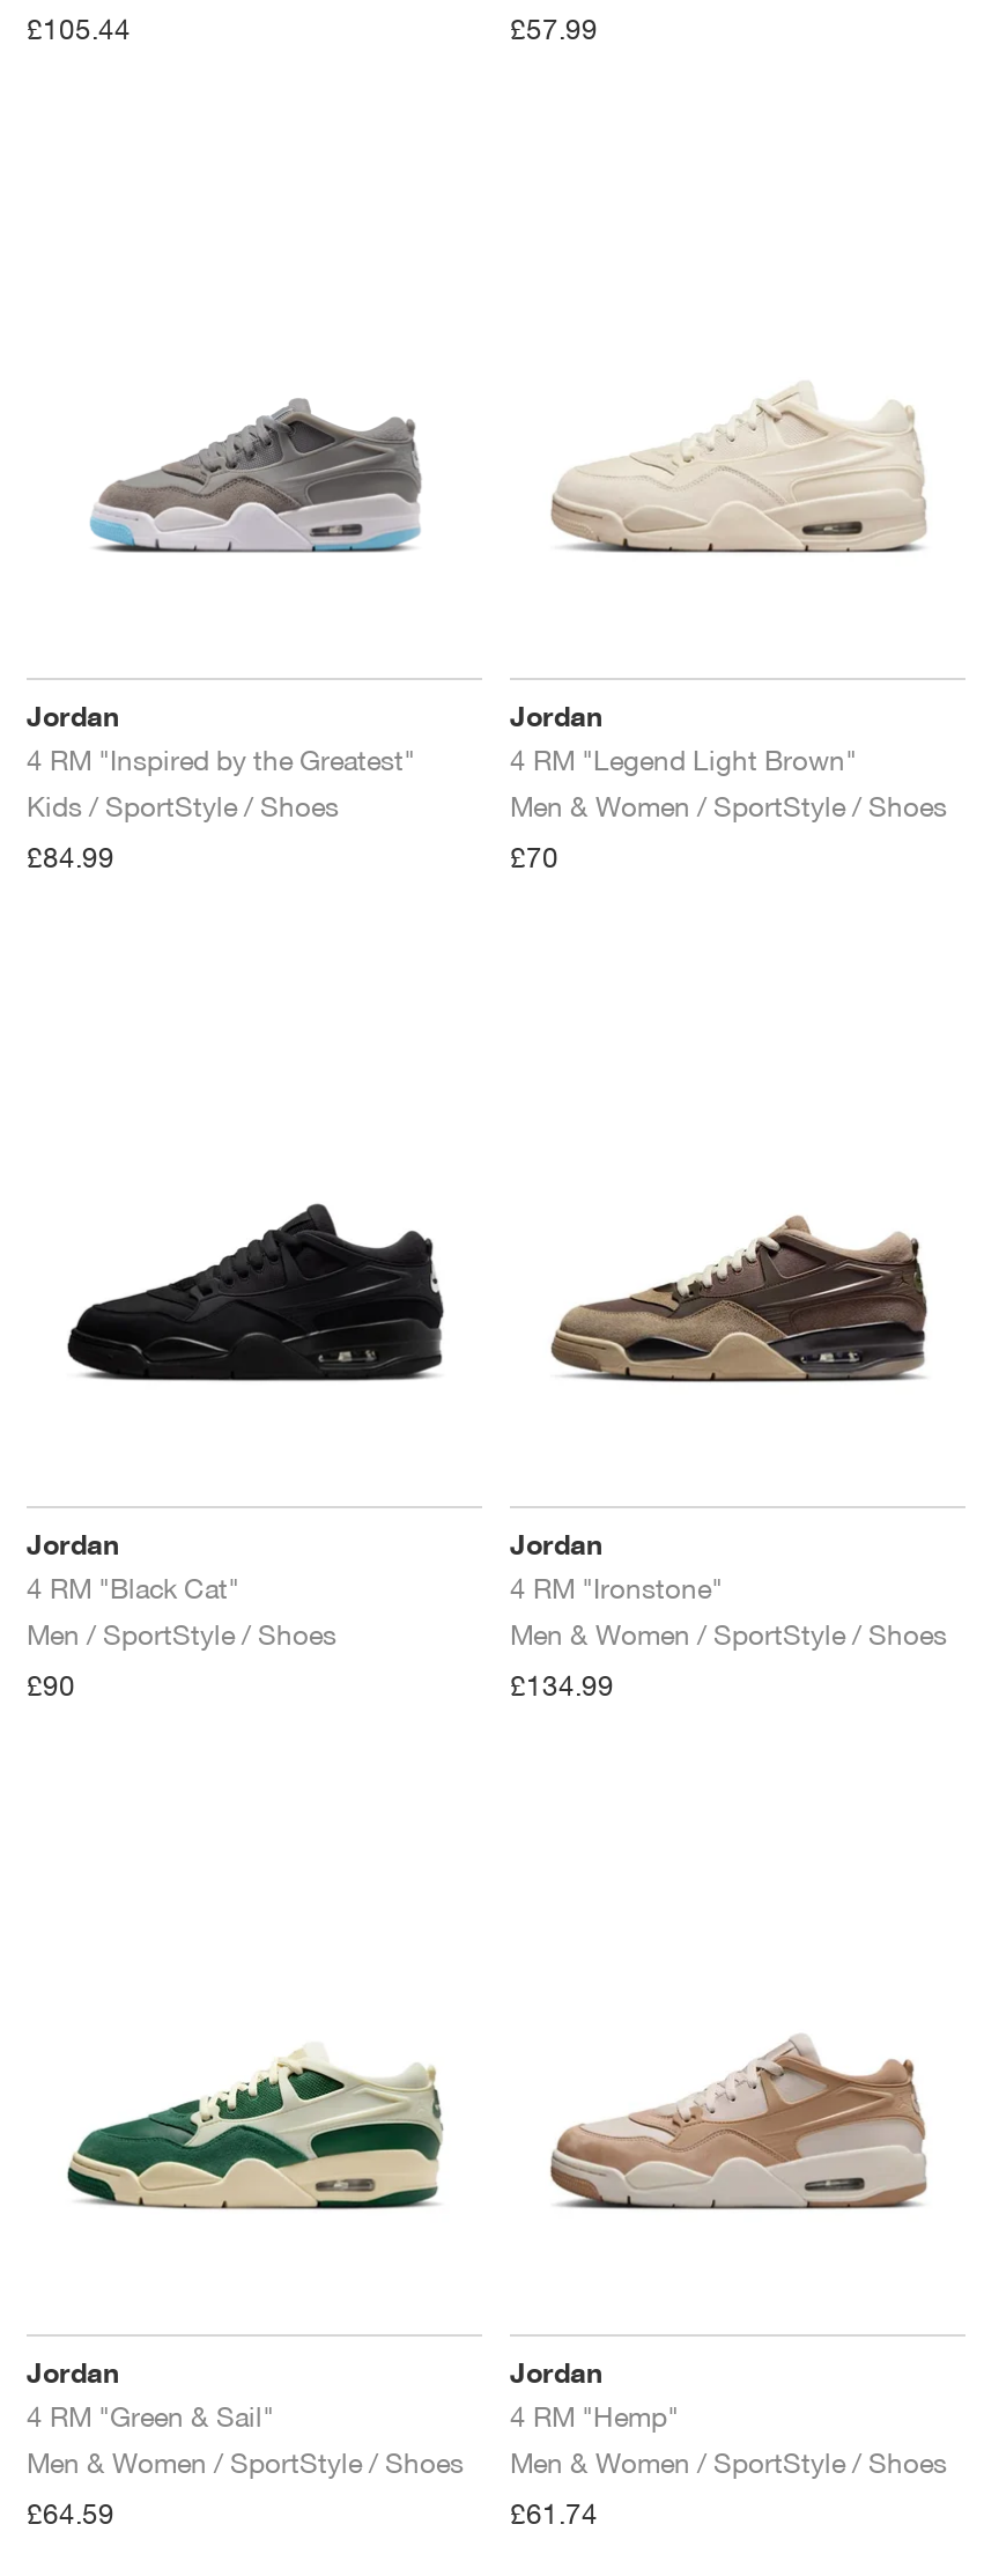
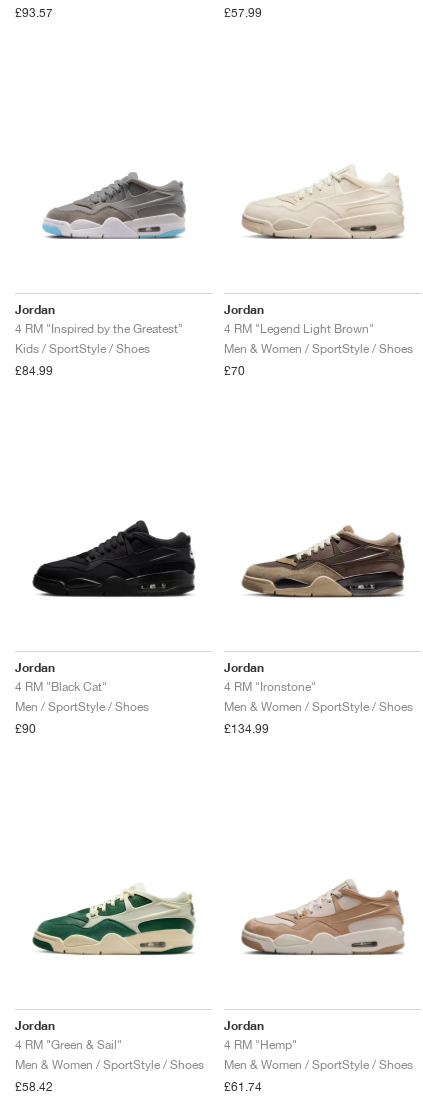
- £105.44
+ £93.57

- £64.59
+ £58.42
